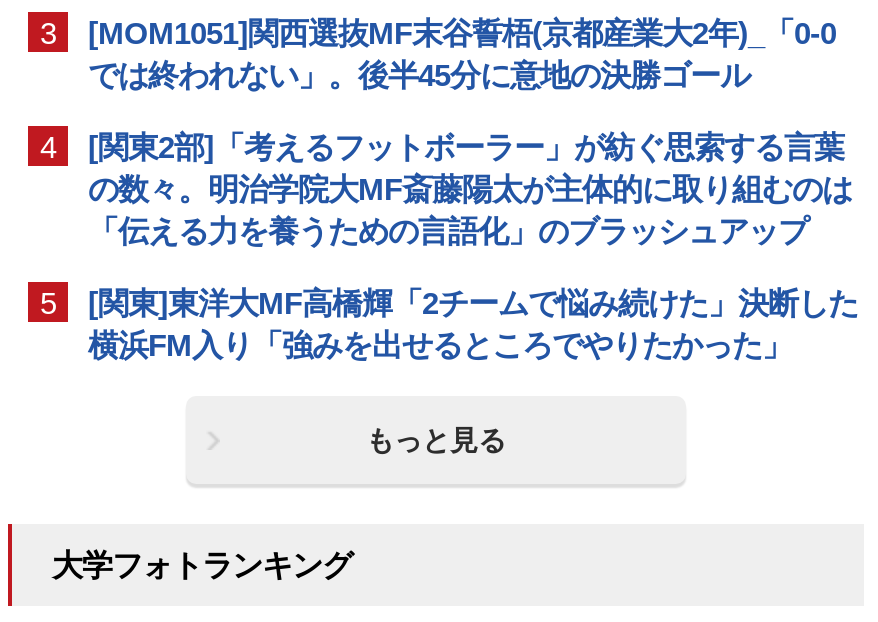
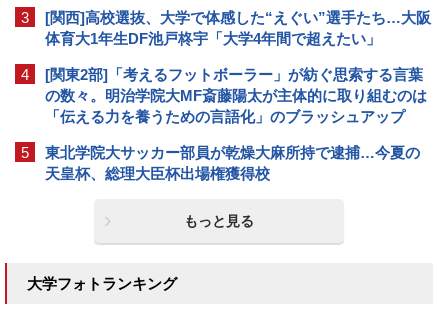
- [MOM1051]関西選抜MF末谷誓梧(京都産業大2年)_「0-0
- では終われない」。後半45分に意地の決勝ゴール
+ [関西]高校選抜、大学で体感した“えぐい”選手たち…大阪
+ 体育大1年生DF池戸柊宇「大学4年間で超えたい」

- [関東]東洋大MF高橋輝「2チームで悩み続けた」決断した
- 横浜FM入り「強みを出せるところでやりたかった」
+ 東北学院大サッカー部員が乾燥大麻所持で逮捕…今夏の
+ 天皇杯、総理大臣杯出場権獲得校
